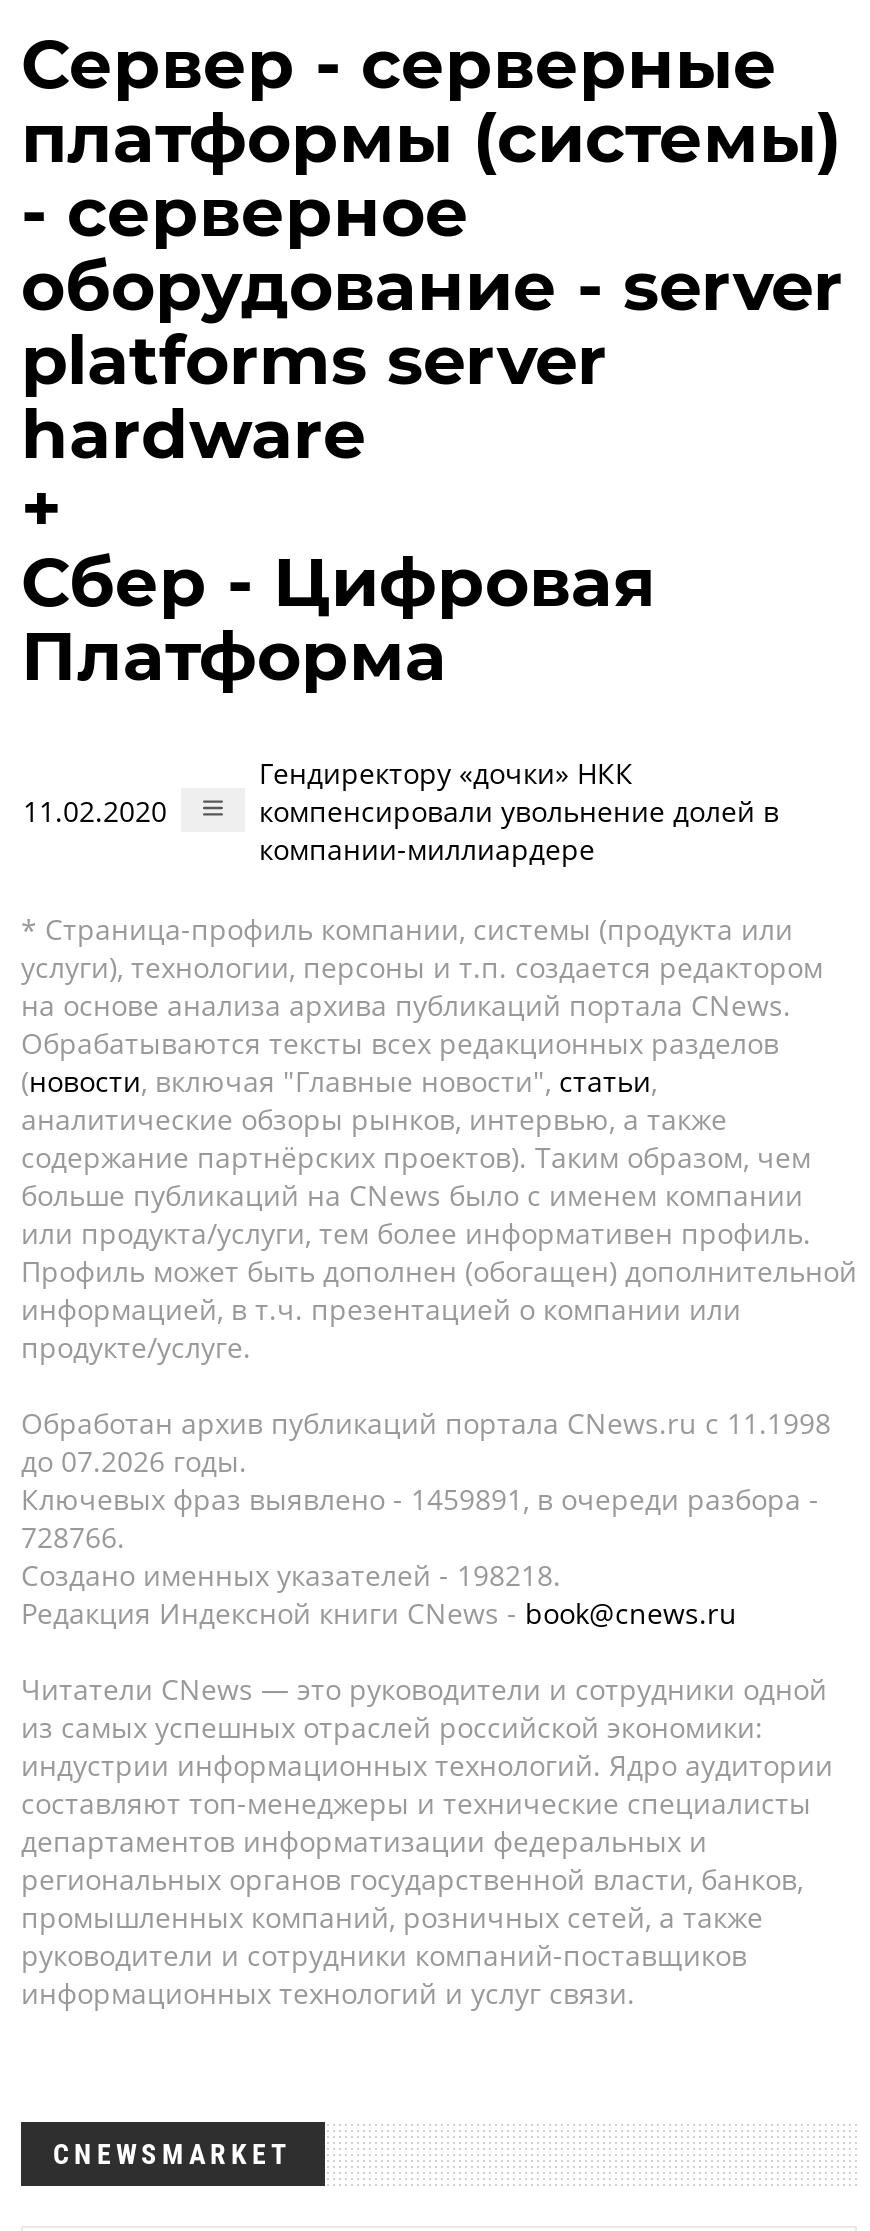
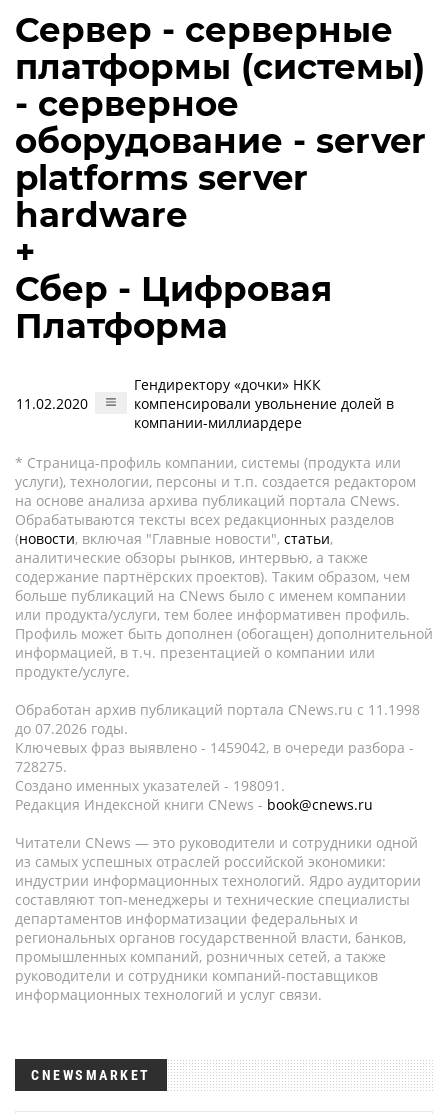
- Ключевых фраз выявлено - 1459891, в очереди разбора -
+ Ключевых фраз выявлено - 1459042, в очереди разбора -

- 728766.
+ 728275.

- Создано именных указателей - 198218.
+ Создано именных указателей - 198091.
